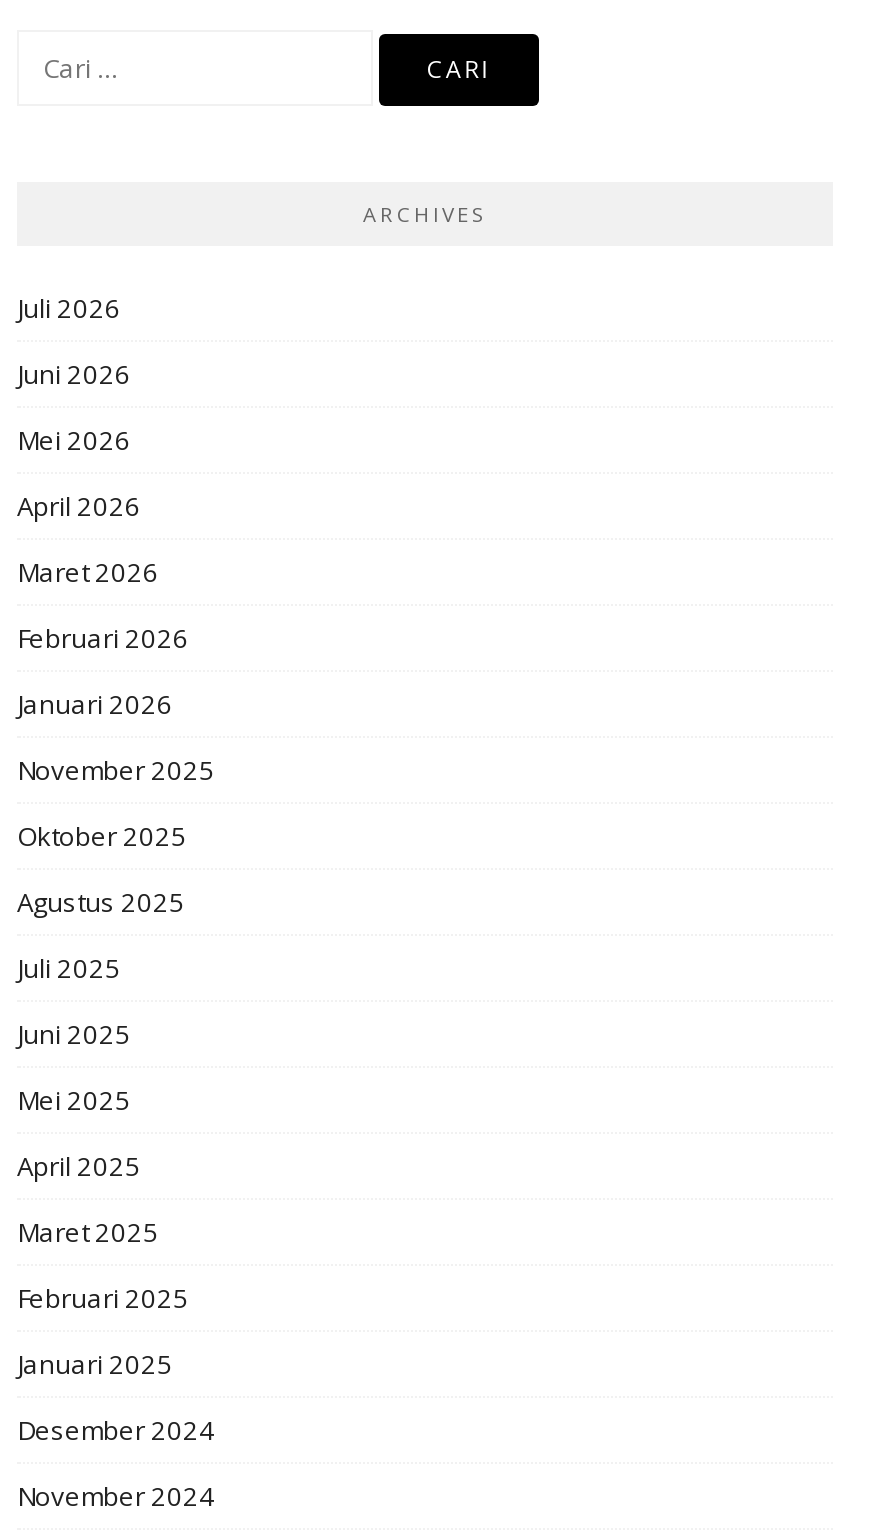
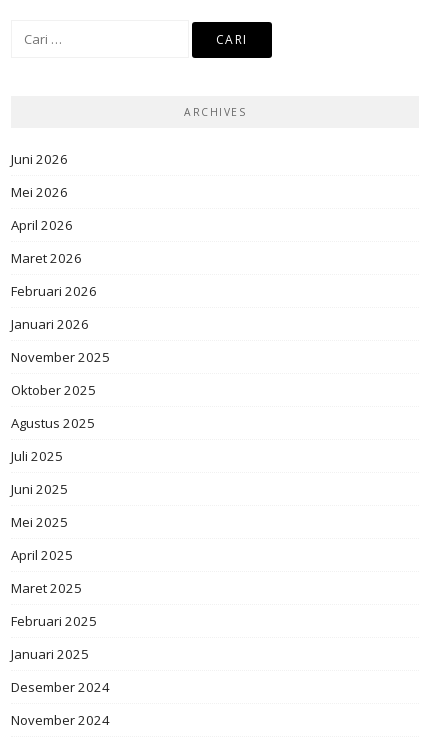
- Juli 2026
